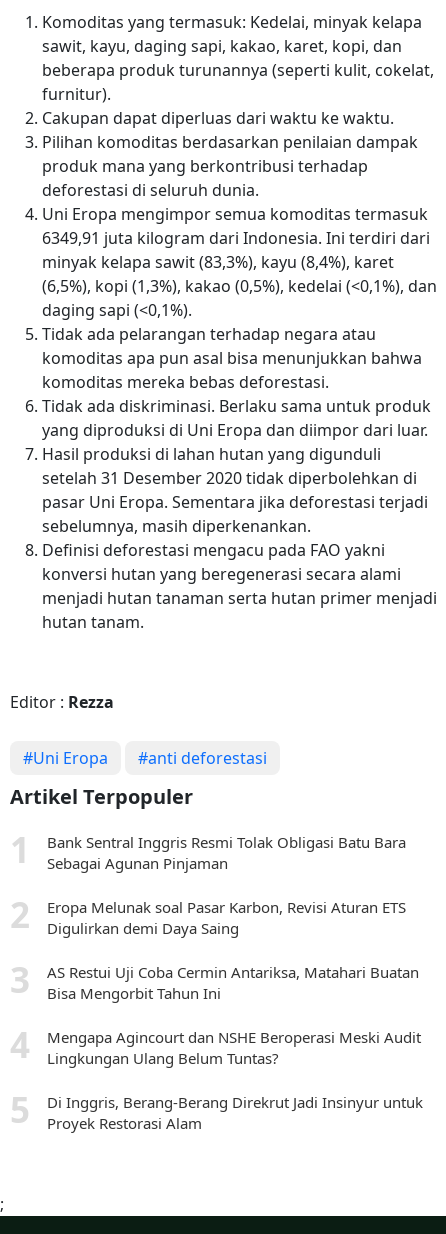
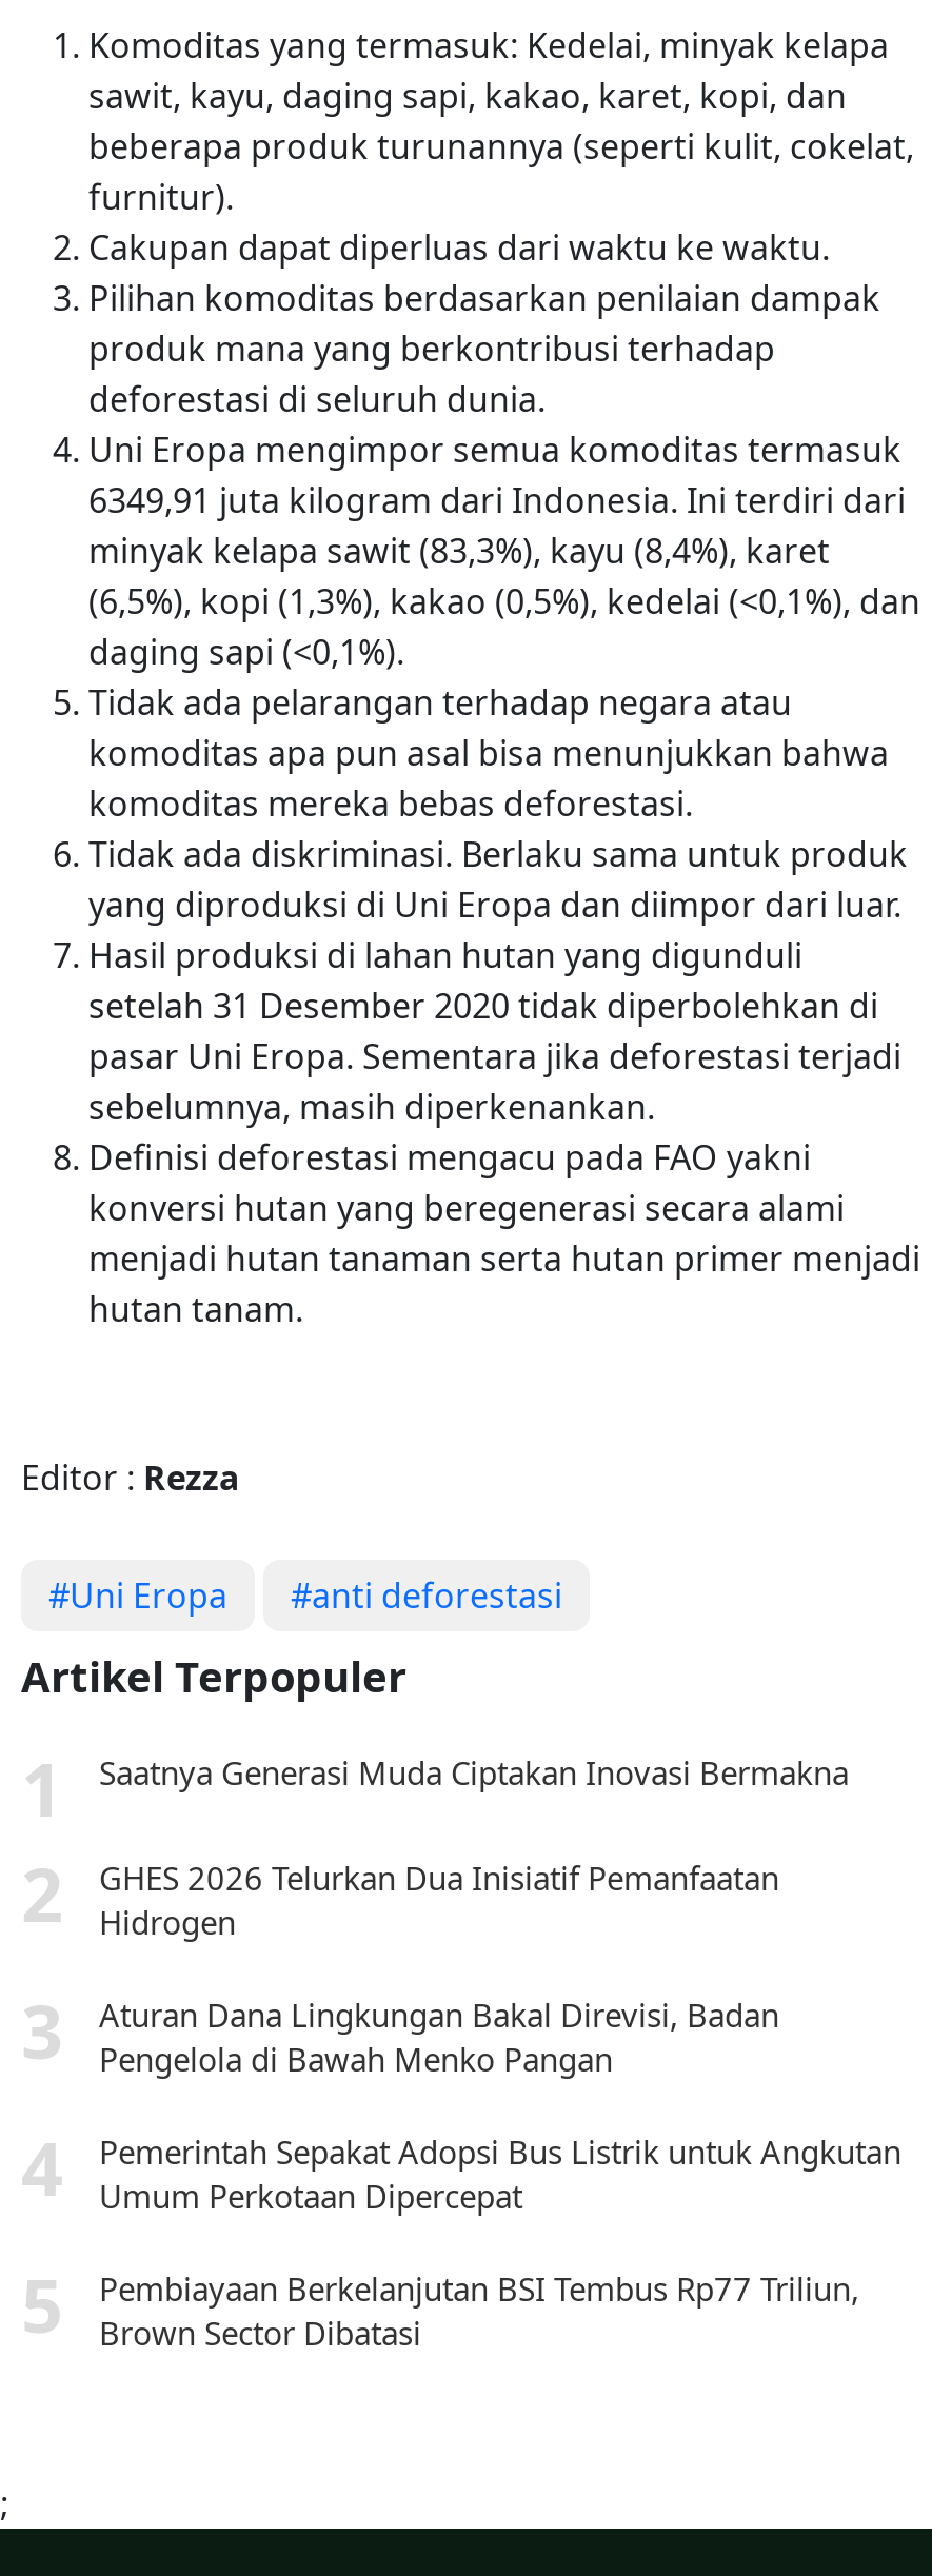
- Bank Sentral Inggris Resmi Tolak Obligasi Batu Bara
- Sebagai Agunan Pinjaman
+ Saatnya Generasi Muda Ciptakan Inovasi Bermakna

- Eropa Melunak soal Pasar Karbon, Revisi Aturan ETS
- Digulirkan demi Daya Saing
+ GHES 2026 Telurkan Dua Inisiatif Pemanfaatan
+ Hidrogen

- AS Restui Uji Coba Cermin Antariksa, Matahari Buatan
- Bisa Mengorbit Tahun Ini
+ Aturan Dana Lingkungan Bakal Direvisi, Badan
+ Pengelola di Bawah Menko Pangan

- Mengapa Agincourt dan NSHE Beroperasi Meski Audit
- Lingkungan Ulang Belum Tuntas?
+ Pemerintah Sepakat Adopsi Bus Listrik untuk Angkutan
+ Umum Perkotaan Dipercepat

- Di Inggris, Berang-Berang Direkrut Jadi Insinyur untuk
- Proyek Restorasi Alam
+ Pembiayaan Berkelanjutan BSI Tembus Rp77 Triliun,
+ Brown Sector Dibatasi
